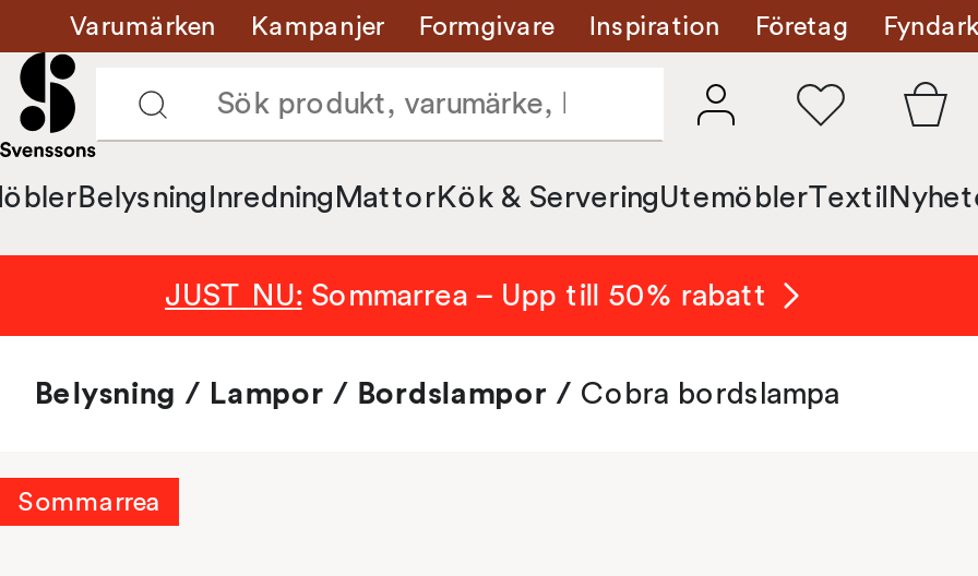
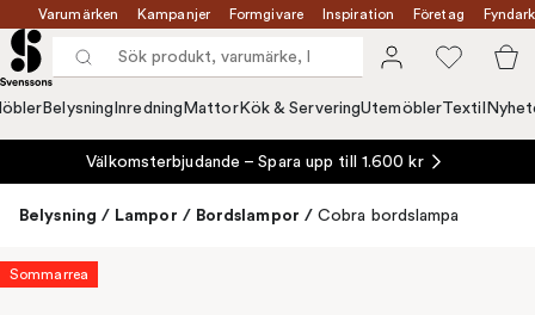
- JUST NU: Sommarrea – Upp till 50% rabatt
+ Välkomsterbjudande – Spara upp till 1.600 kr
